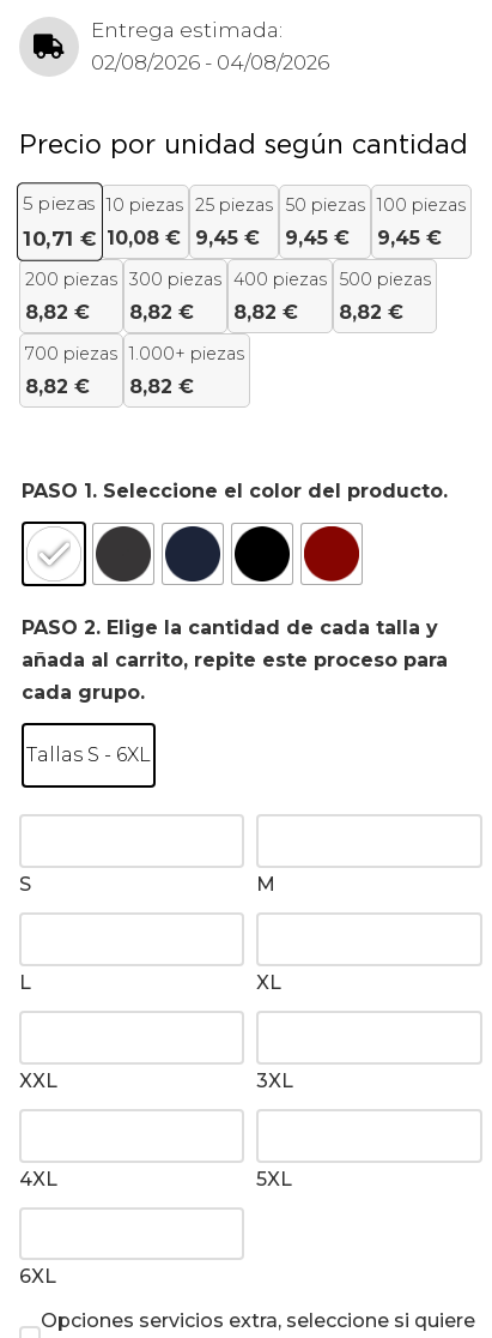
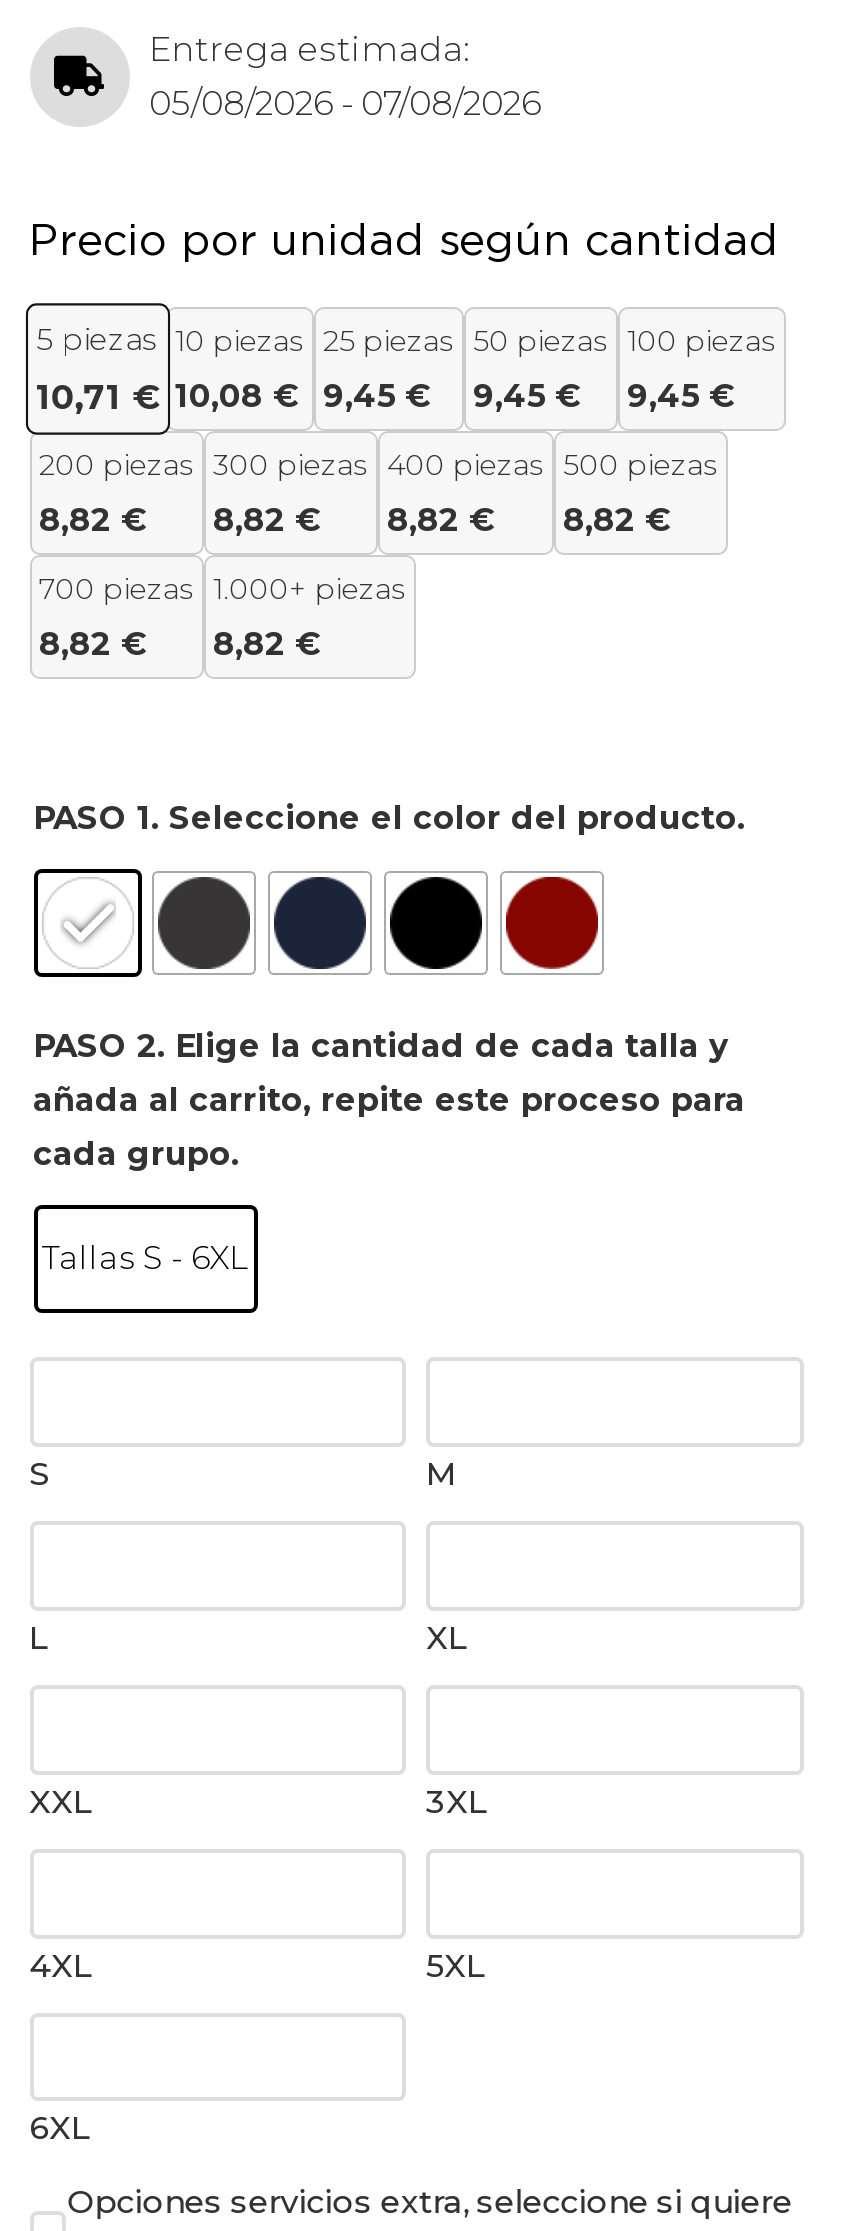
- 02/08/2026 - 04/08/2026
+ 05/08/2026 - 07/08/2026
